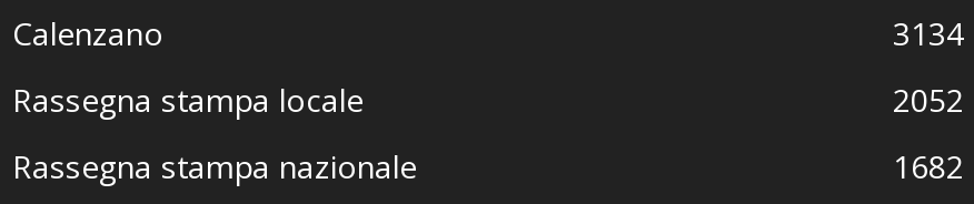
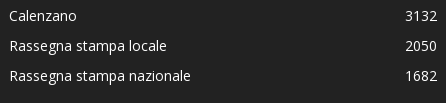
- 3134
+ 3132

- 2052
+ 2050
